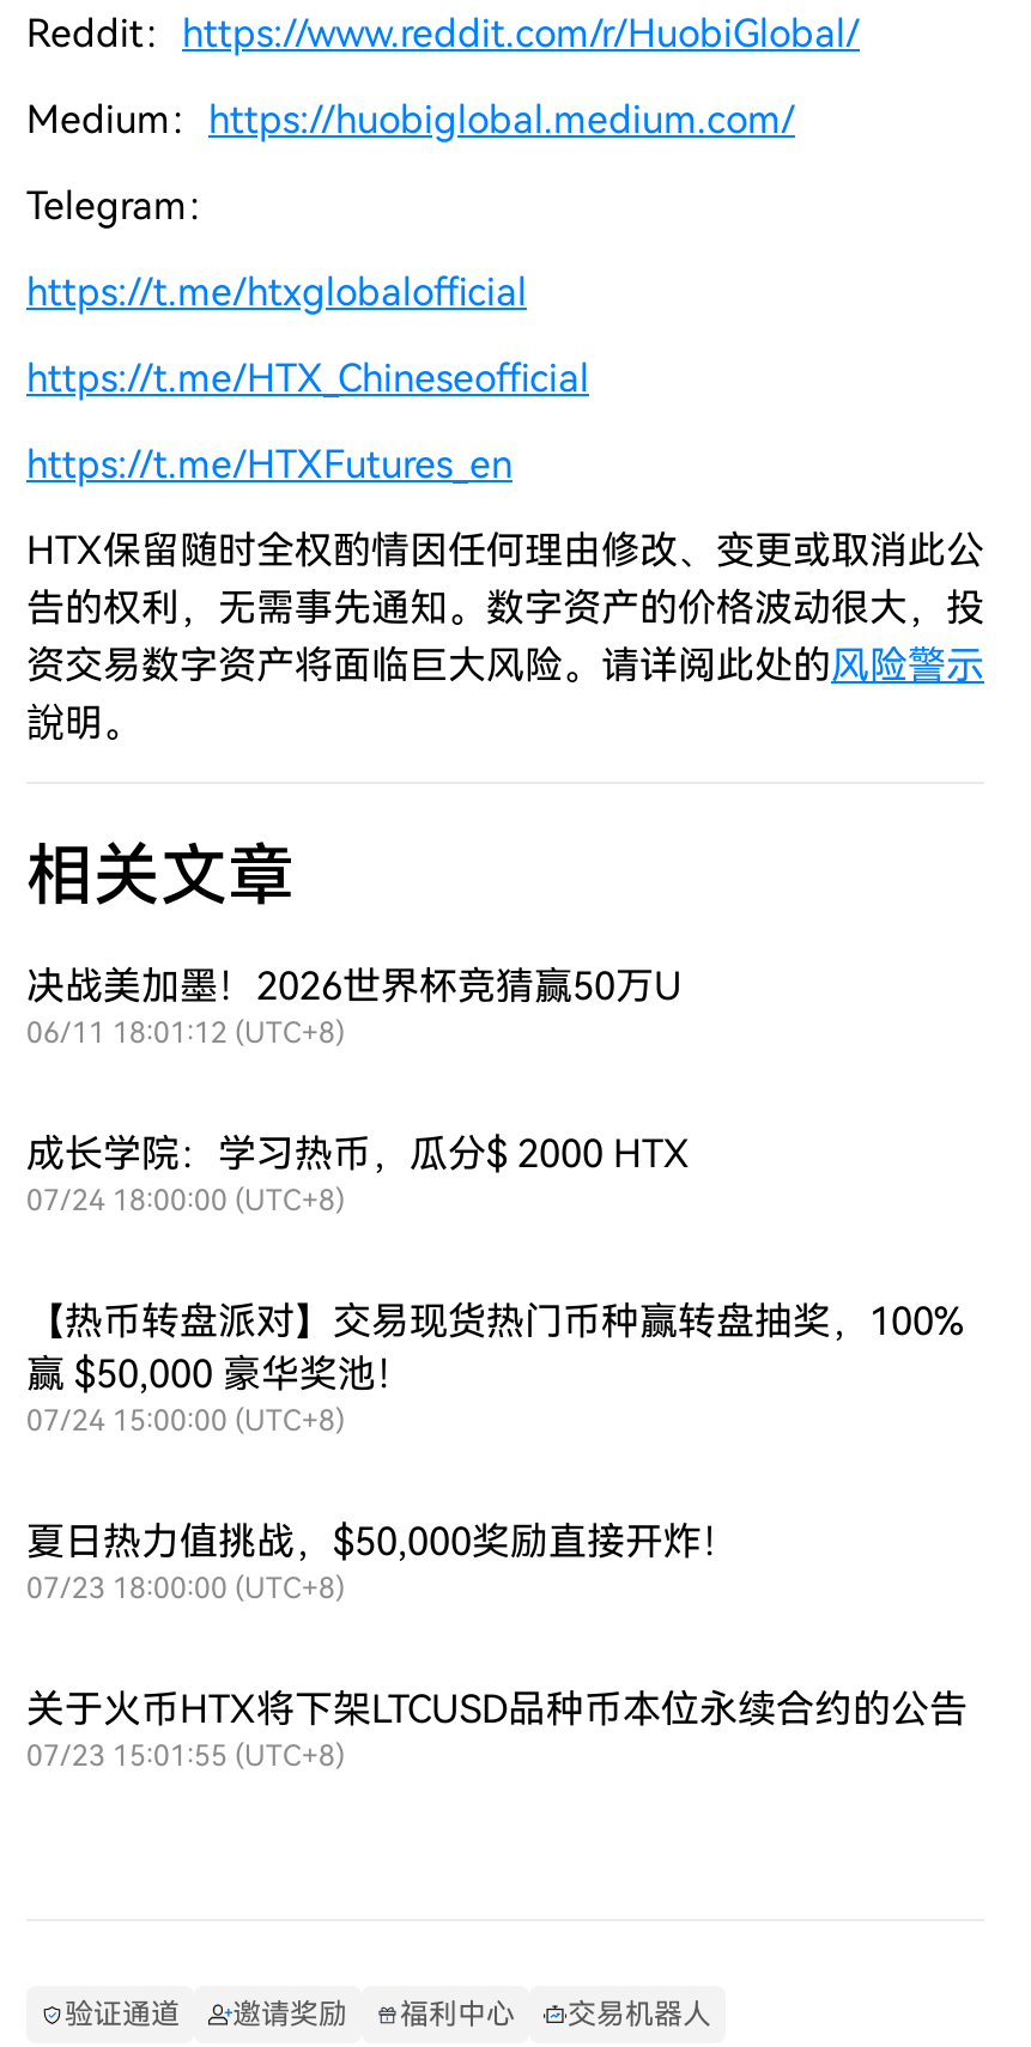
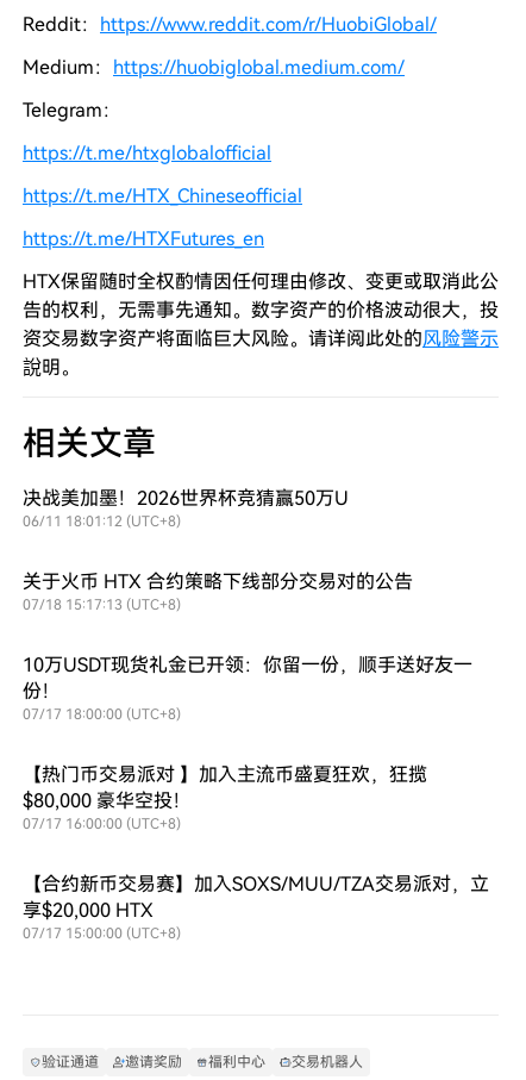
- 成长学院：学习热币，瓜分$ 2000 HTX
- 07/24 18:00:00 (UTC+8)
+ 关于火币 HTX 合约策略下线部分交易对的公告
+ 07/18 15:17:13 (UTC+8)

- 【热币转盘派对】交易现货热门币种赢转盘抽奖，100%
- 赢 $50,000 豪华奖池！
- 07/24 15:00:00 (UTC+8)
+ 10万USDT现货礼金已开领：你留一份，顺手送好友一
+ 份！
+ 07/17 18:00:00 (UTC+8)

- 夏日热力值挑战，$50,000奖励直接开炸！
- 07/23 18:00:00 (UTC+8)
+ 【热门币交易派对 】加入主流币盛夏狂欢，狂揽
+ $80,000 豪华空投！
+ 07/17 16:00:00 (UTC+8)

- 关于火币HTX将下架LTCUSD品种币本位永续合约的公告
- 07/23 15:01:55 (UTC+8)
+ 【合约新币交易赛】加入SOXS/MUU/TZA交易派对，立
+ 享$20,000 HTX
+ 07/17 15:00:00 (UTC+8)
